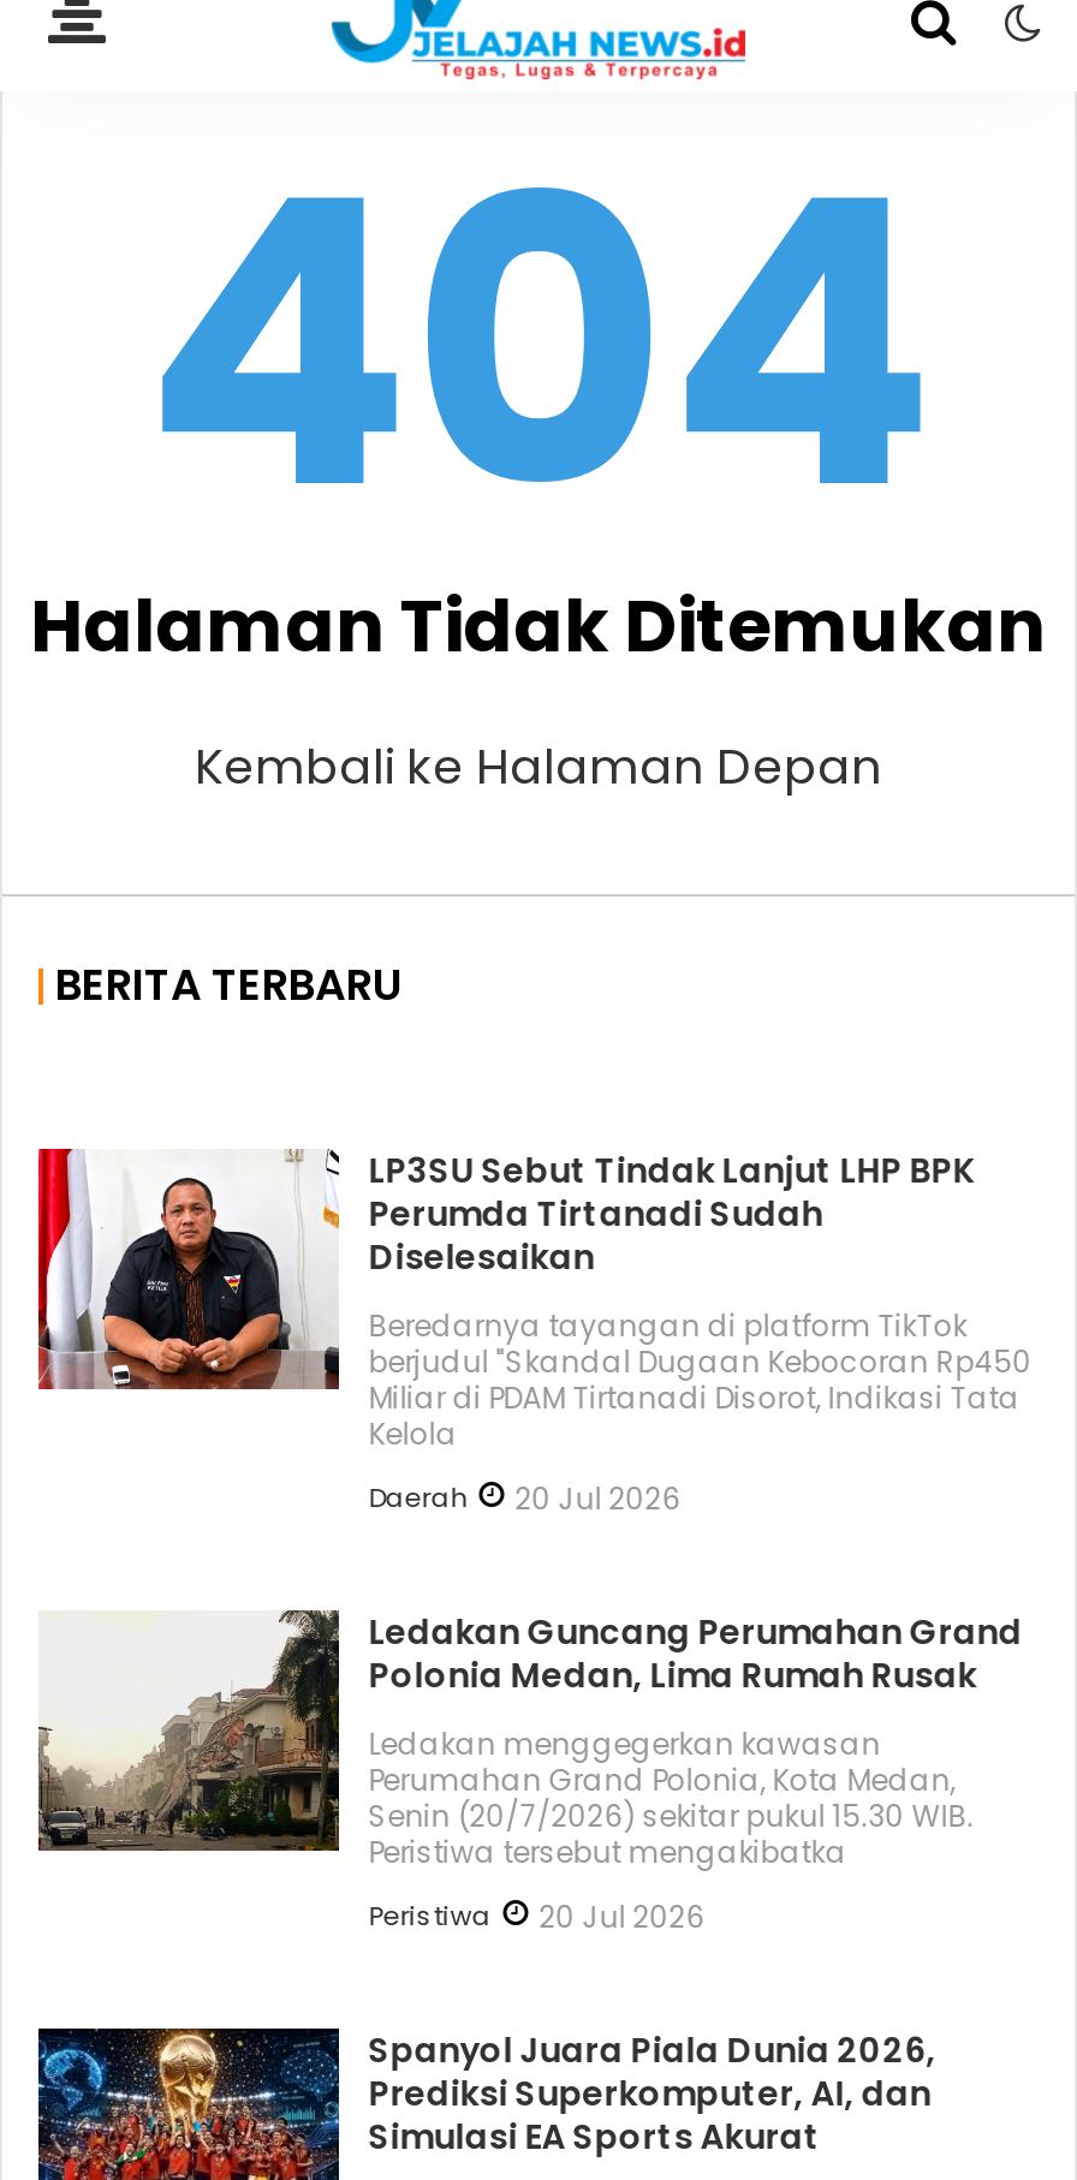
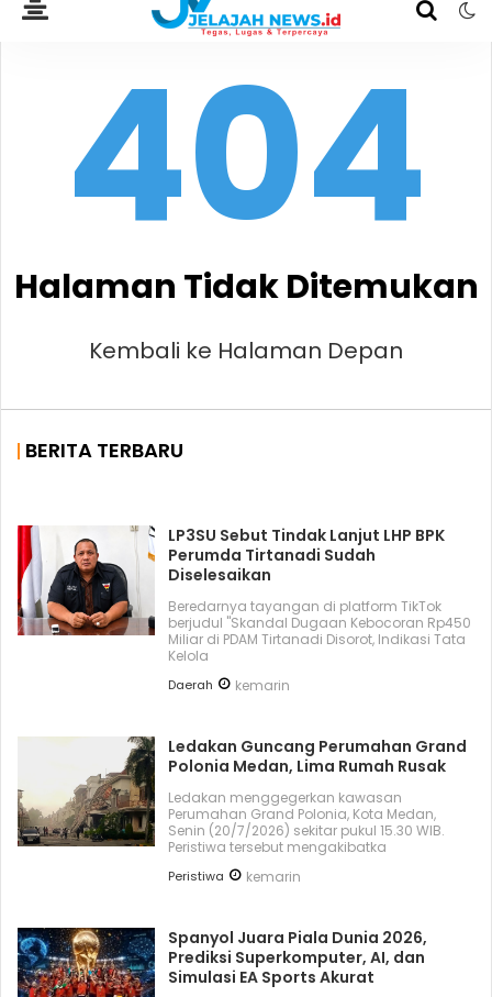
- 20 Jul 2026
+ kemarin

- 20 Jul 2026
+ kemarin
